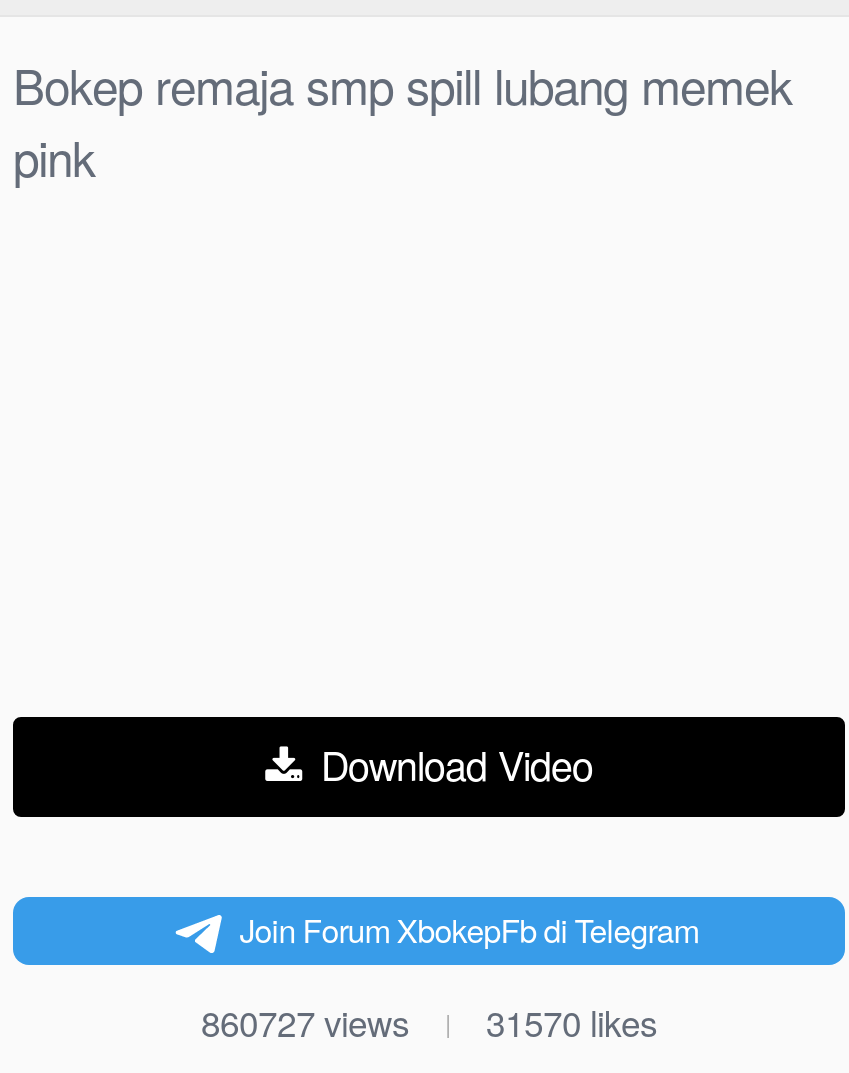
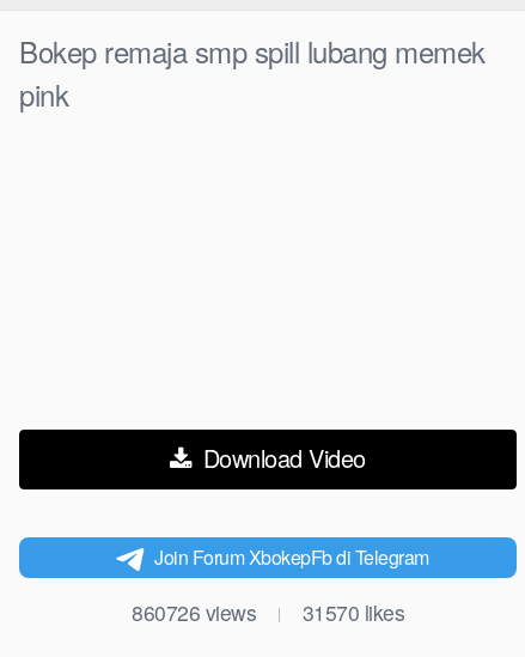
- 860727 views
+ 860726 views
